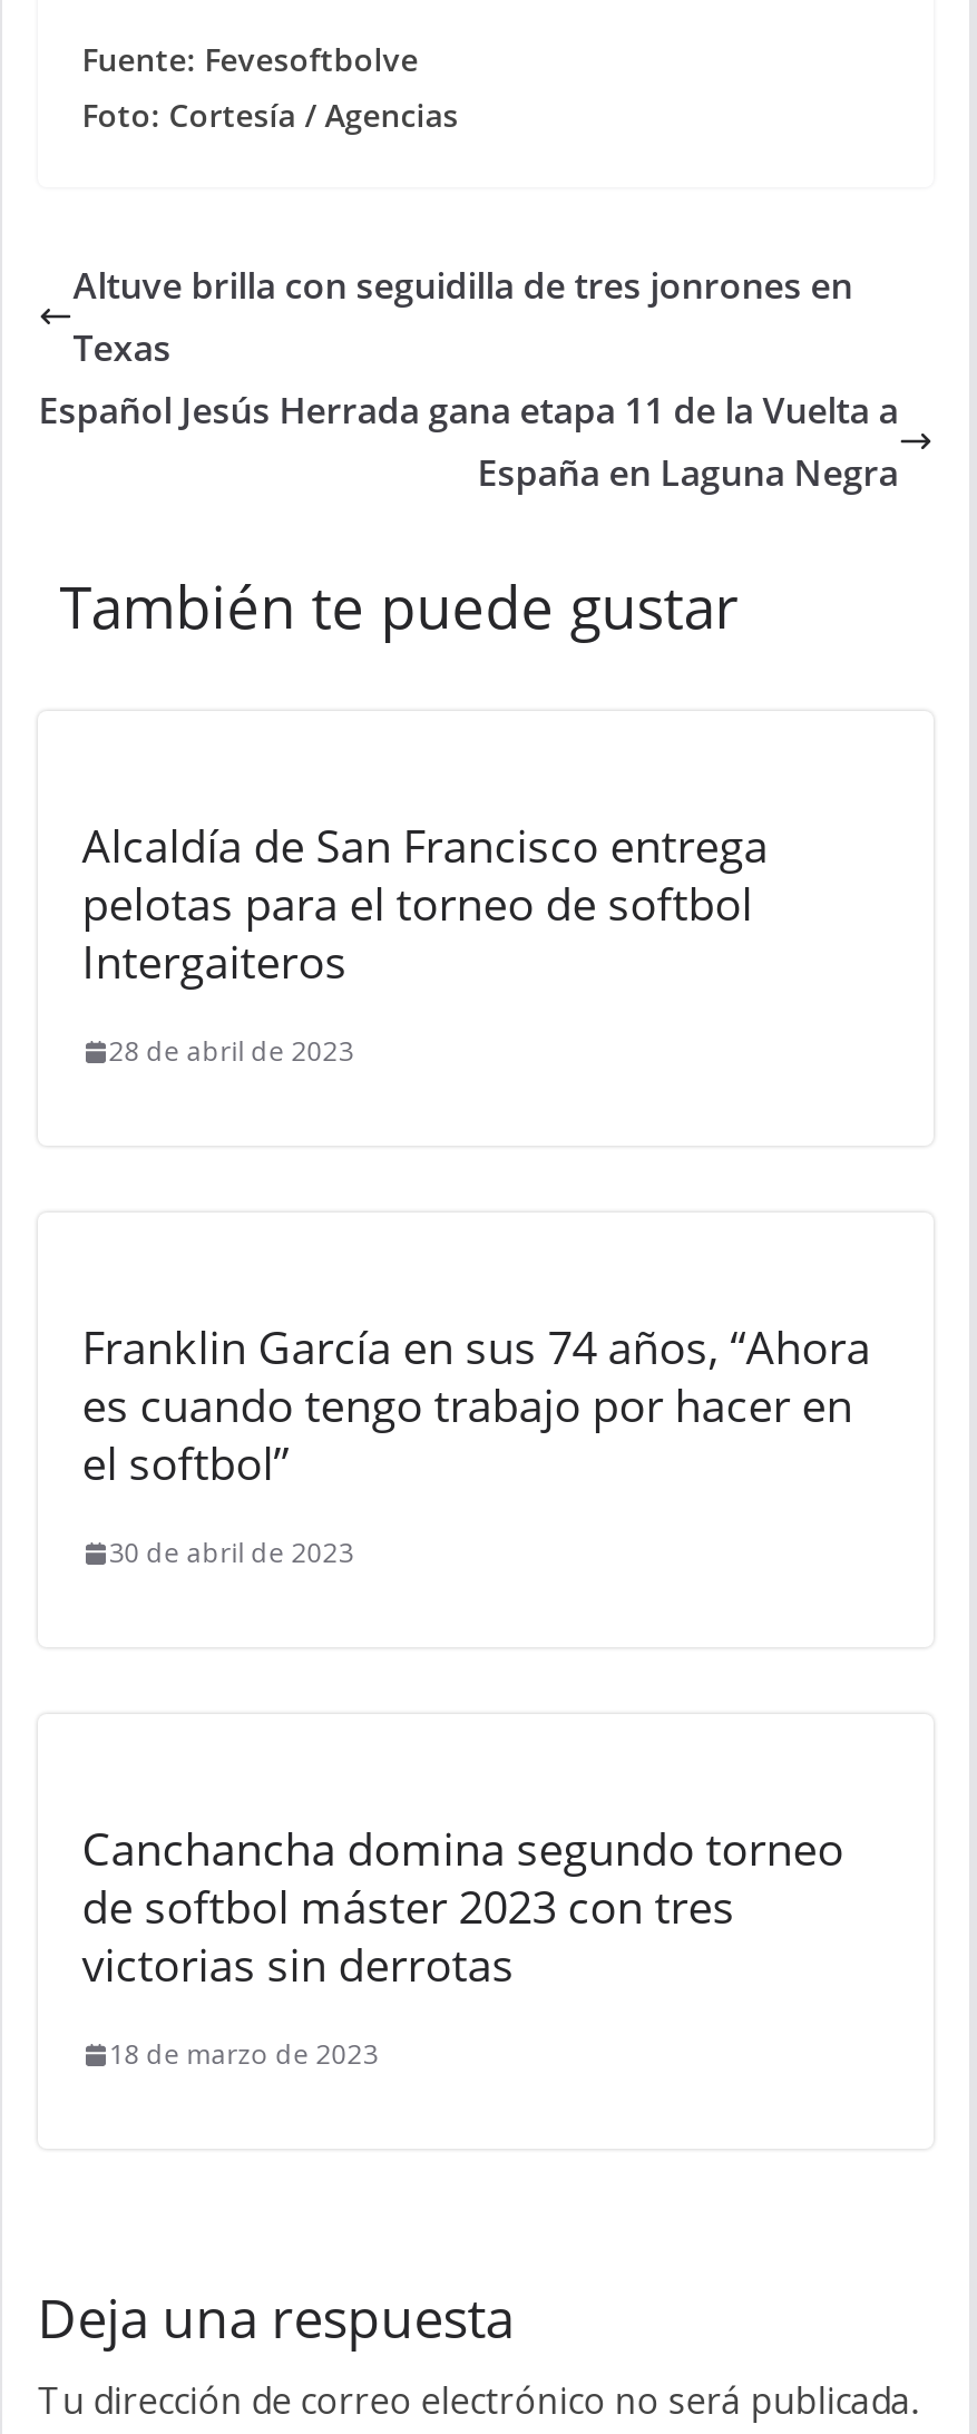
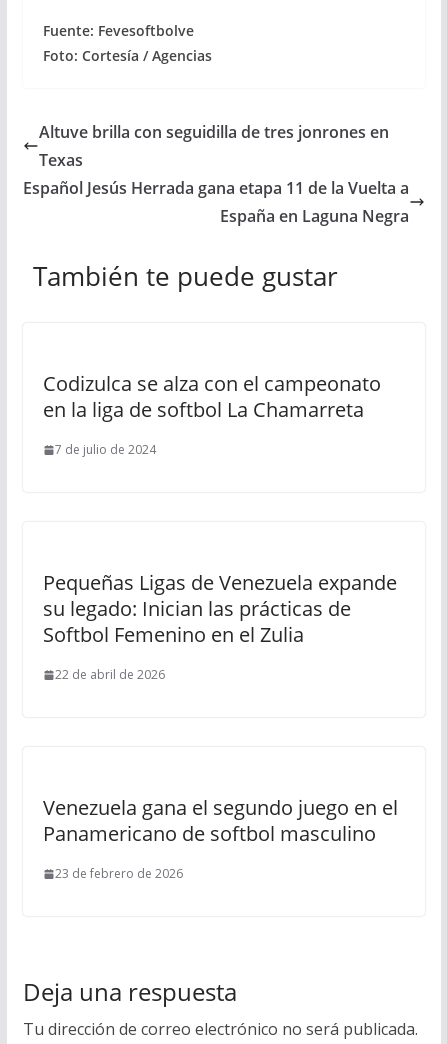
- Alcaldía de San Francisco entrega
- pelotas para el torneo de softbol
- Intergaiteros
+ Codizulca se alza con el campeonato
+ en la liga de softbol La Chamarreta

- 28 de abril de 2023
+ 7 de julio de 2024

- Franklin García en sus 74 años, “Ahora
- es cuando tengo trabajo por hacer en
- el softbol”
+ Pequeñas Ligas de Venezuela expande
+ su legado: Inician las prácticas de
+ Softbol Femenino en el Zulia

- 30 de abril de 2023
+ 22 de abril de 2026

- Canchancha domina segundo torneo
- de softbol máster 2023 con tres
- victorias sin derrotas
+ Venezuela gana el segundo juego en el
+ Panamericano de softbol masculino

- 18 de marzo de 2023
+ 23 de febrero de 2026
